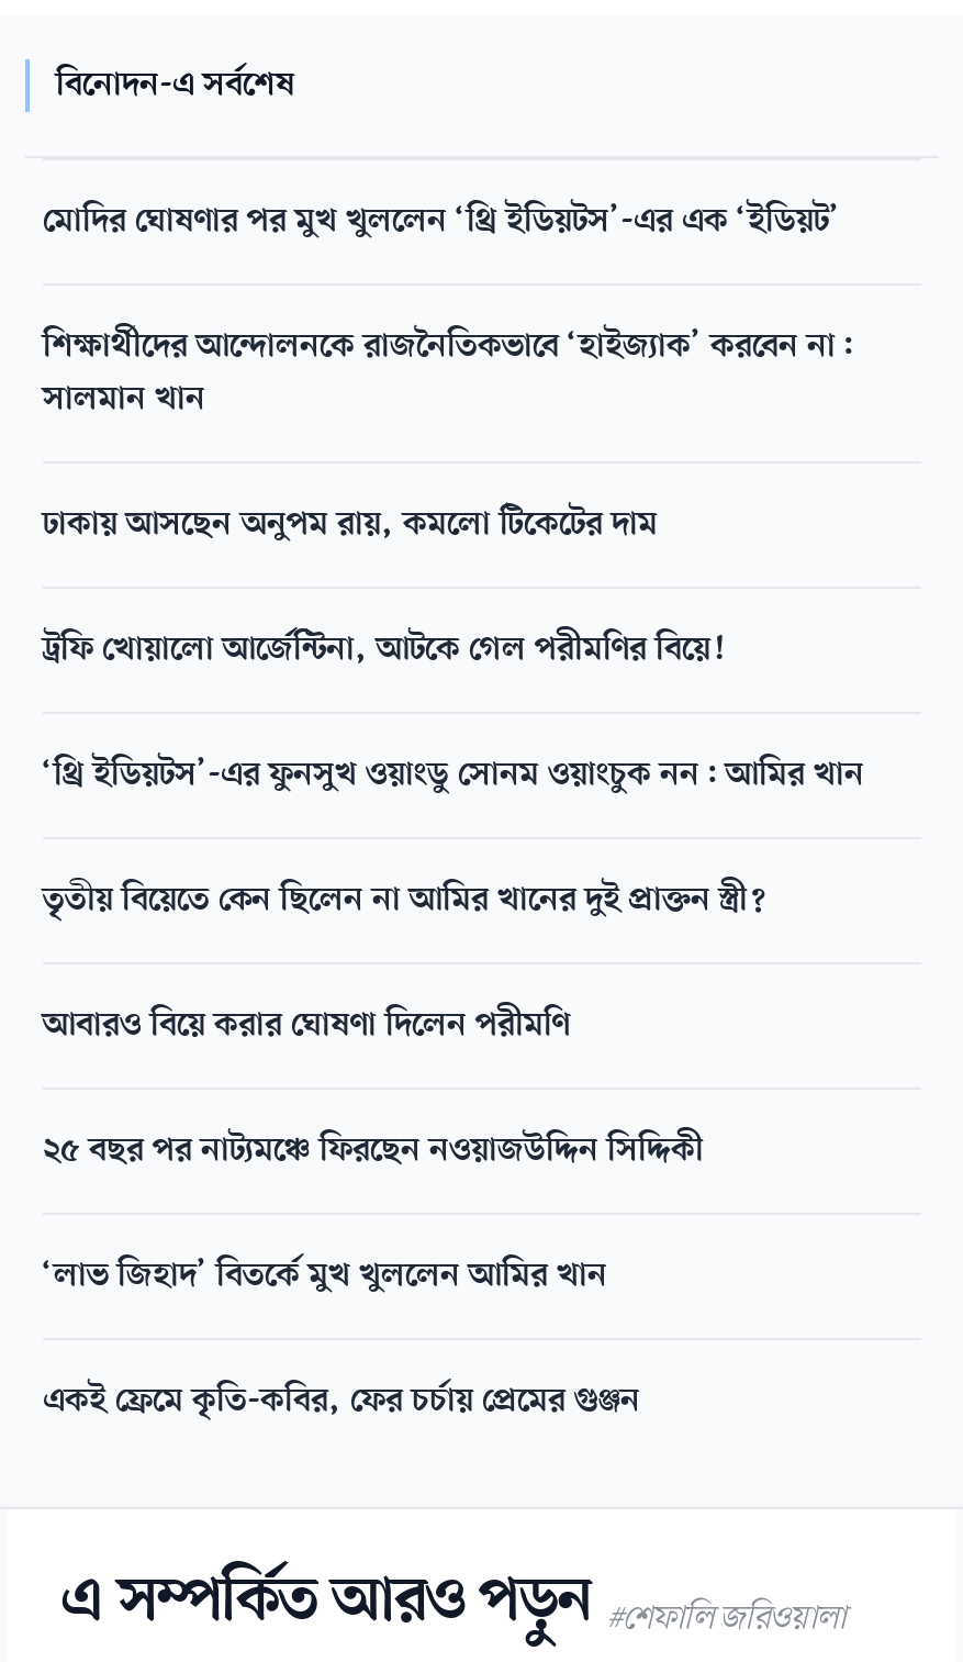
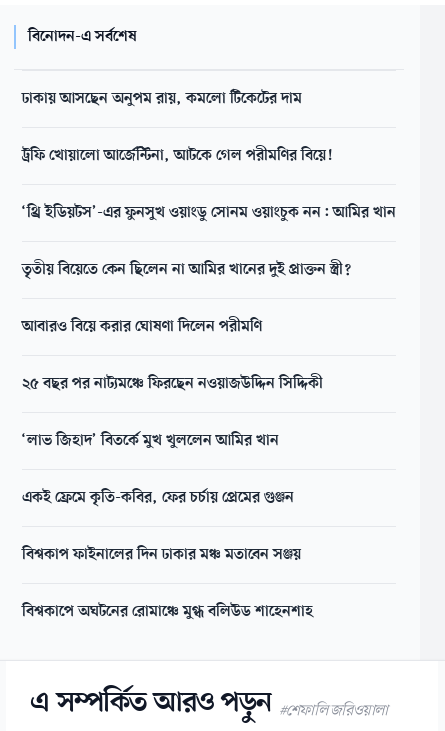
- মোদির ঘোষণার পর মুখ খুললেন ‘থ্রি ইডিয়টস’-এর এক ‘ইডিয়ট’
- শিক্ষার্থীদের আন্দোলনকে রাজনৈতিকভাবে ‘হাইজ্যাক’ করবেন না:
- সালমান খান

moved up: ঢাকায় আসছেন অনুপম রায়, কমলো টিকেটের দাম | ট্রফি খোয়ালো আর্জেন্টিনা, আটকে গেল পরীমণির বিয়ে! | ‘থ্রি ইডিয়টস’-এর ফুনসুখ ওয়াংডু সোনম ওয়াংচুক নন: আমির খান | তৃতীয় বিয়েতে কেন ছিলেন না আমির খানের দুই প্রাক্তন স্ত্রী? | আবারও বিয়ে করার ঘোষণা দিলেন পরীমণি | ২৫ বছর পর নাট্যমঞ্চে ফিরছেন নওয়াজউদ্দিন সিদ্দিকী | ‘লাভ জিহাদ’ বিতর্কে মুখ খুললেন আমির খান

+ বিশ্বকাপ ফাইনালের দিন ঢাকার মঞ্চ মতাবেন সঞ্জয়
+ বিশ্বকাপে অঘটনের রোমাঞ্চে মুগ্ধ বলিউড শাহেনশাহ
